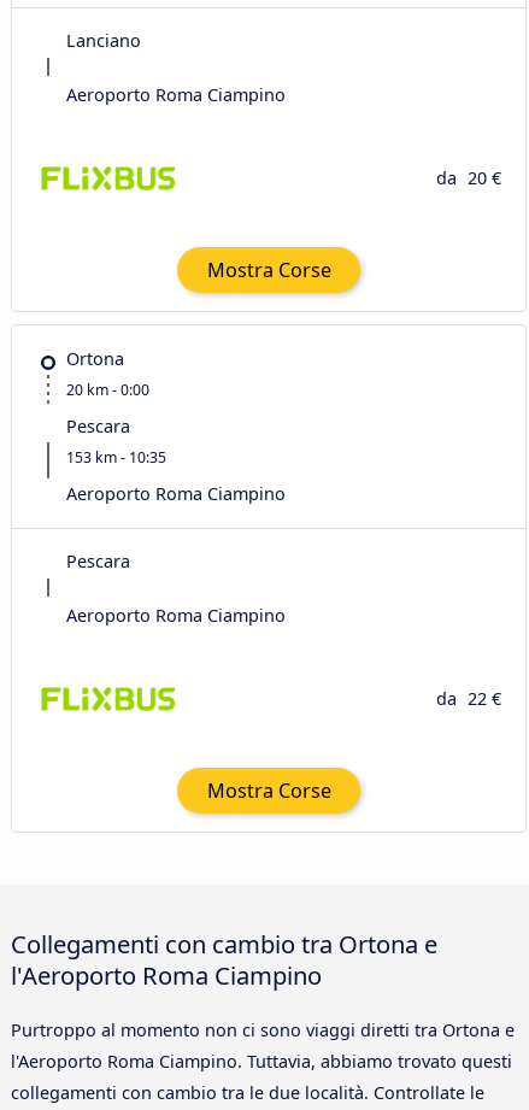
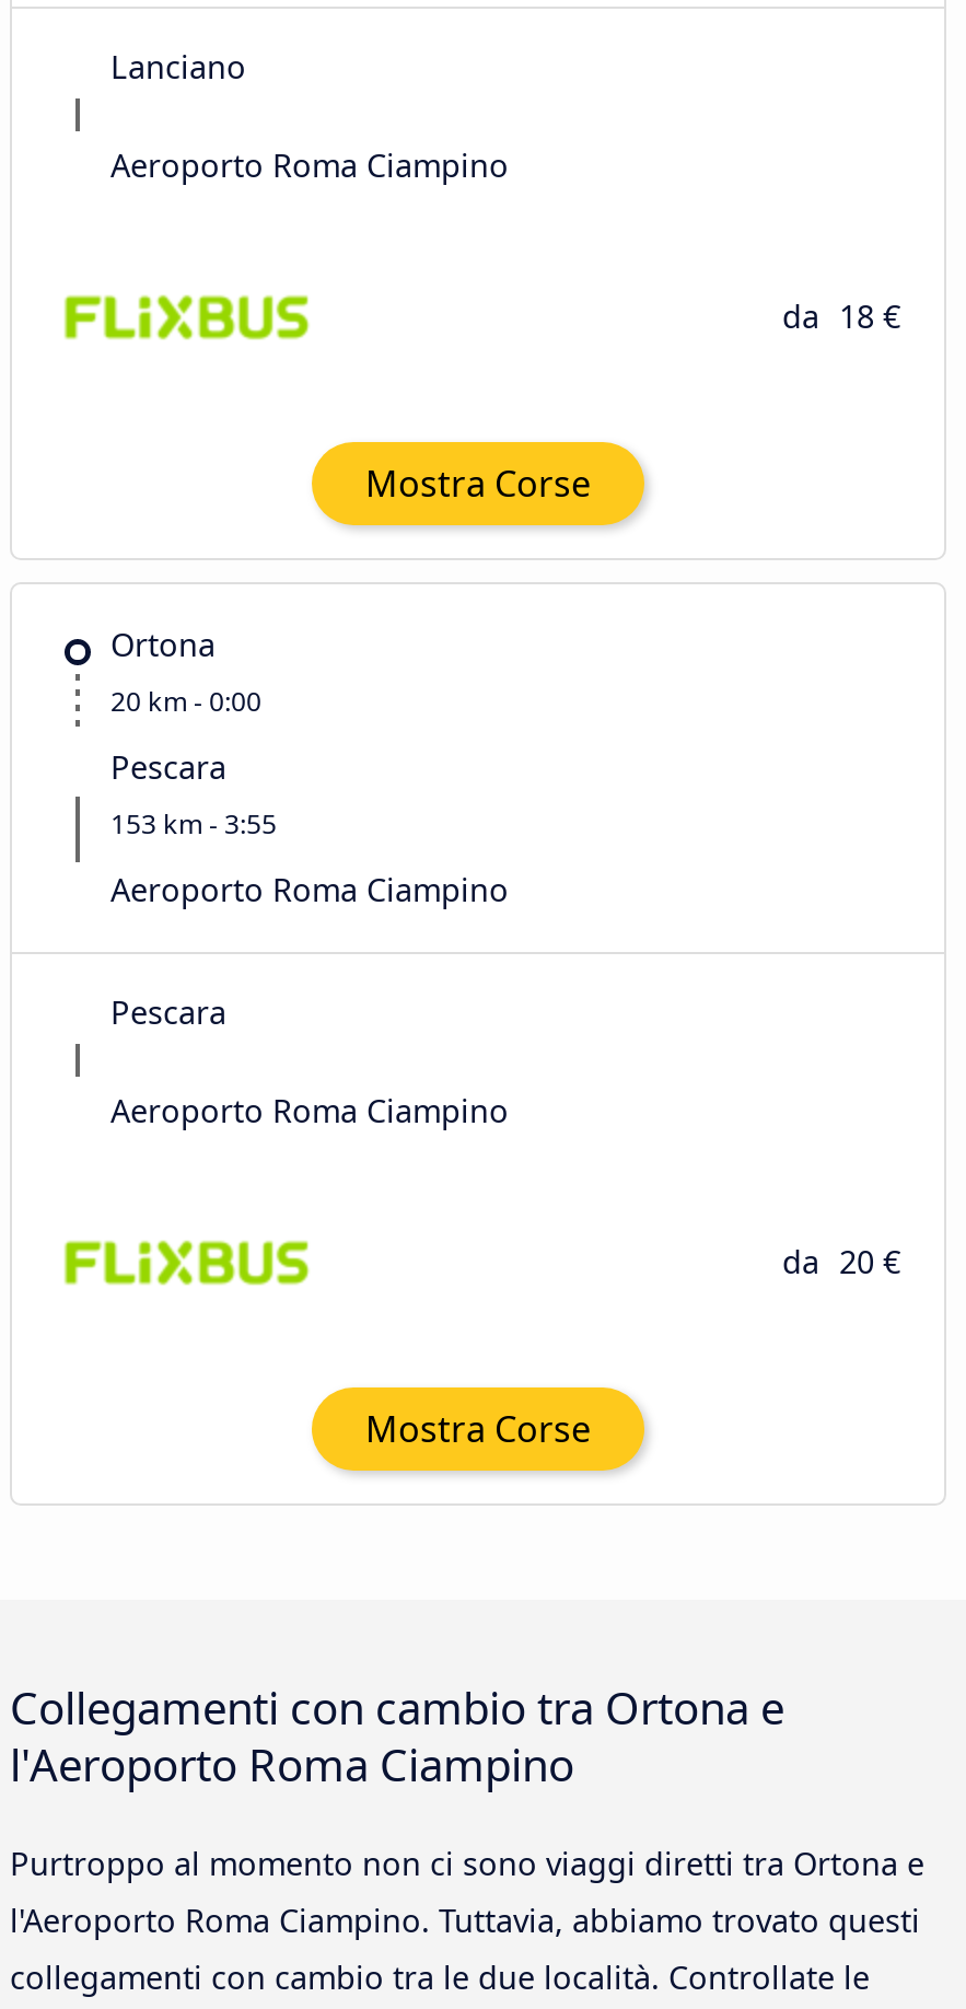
- da 20 €
+ da 18 €

- 153 km - 10:35
+ 153 km - 3:55

- da 22 €
+ da 20 €
